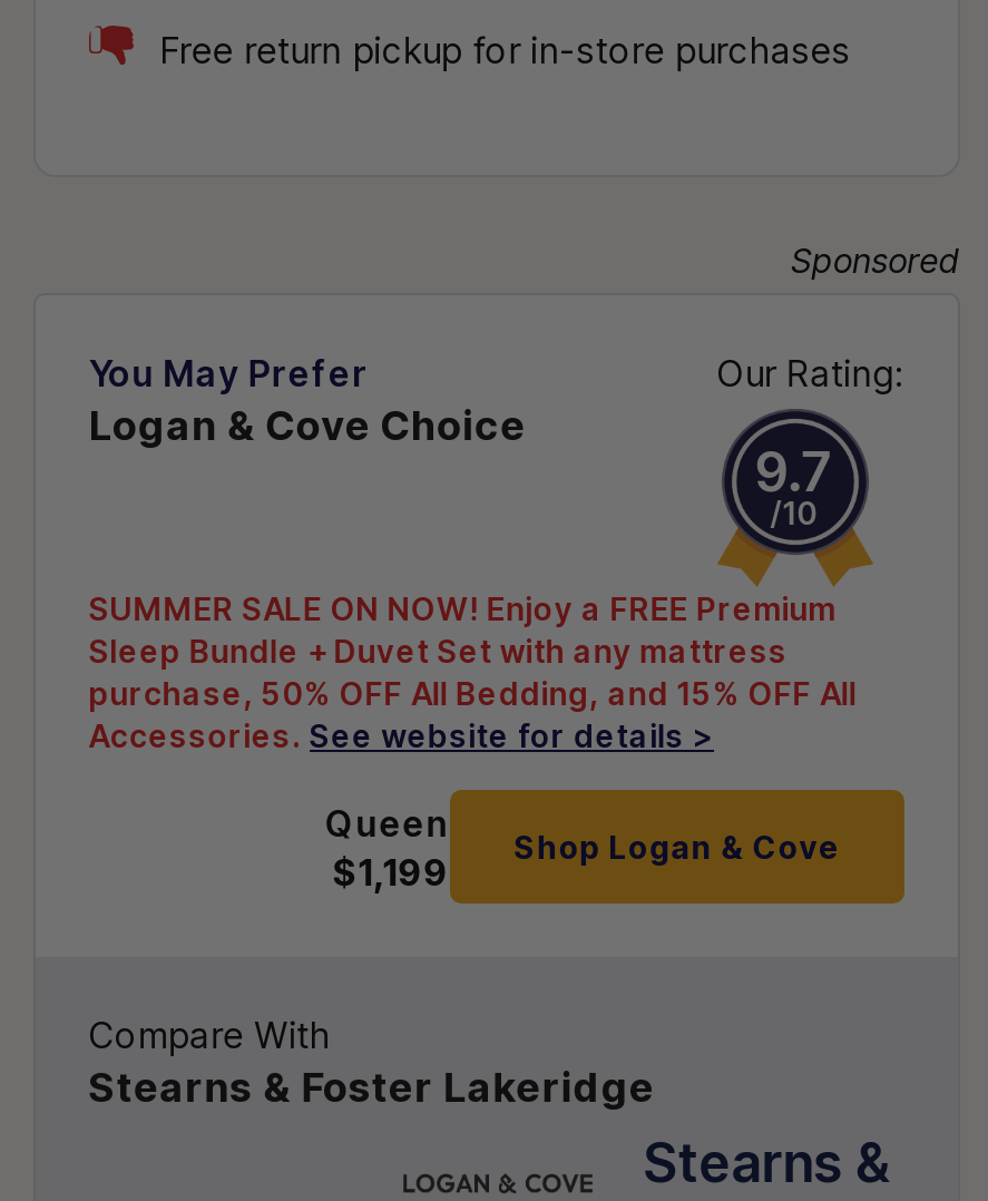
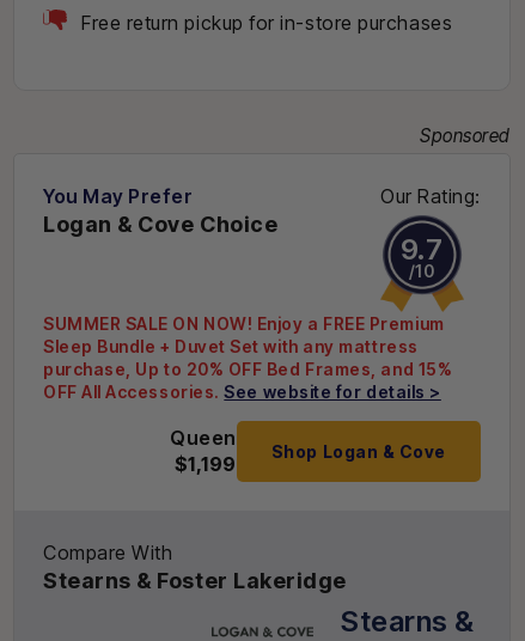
- purchase, 50% OFF All Bedding, and 15% OFF All
- Accessories. See website for details >
+ purchase, Up to 20% OFF Bed Frames, and 15%
+ OFF All Accessories. See website for details >
